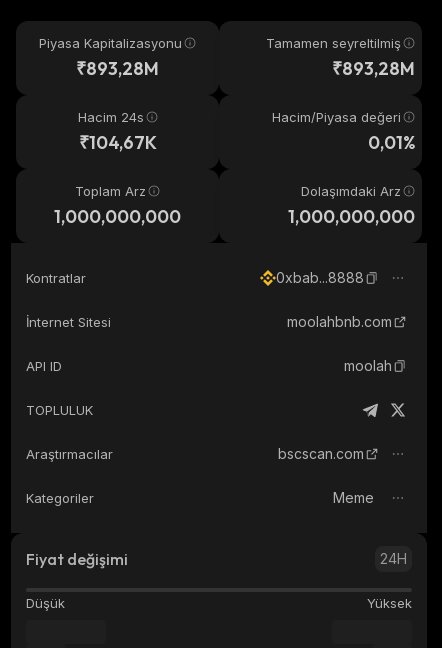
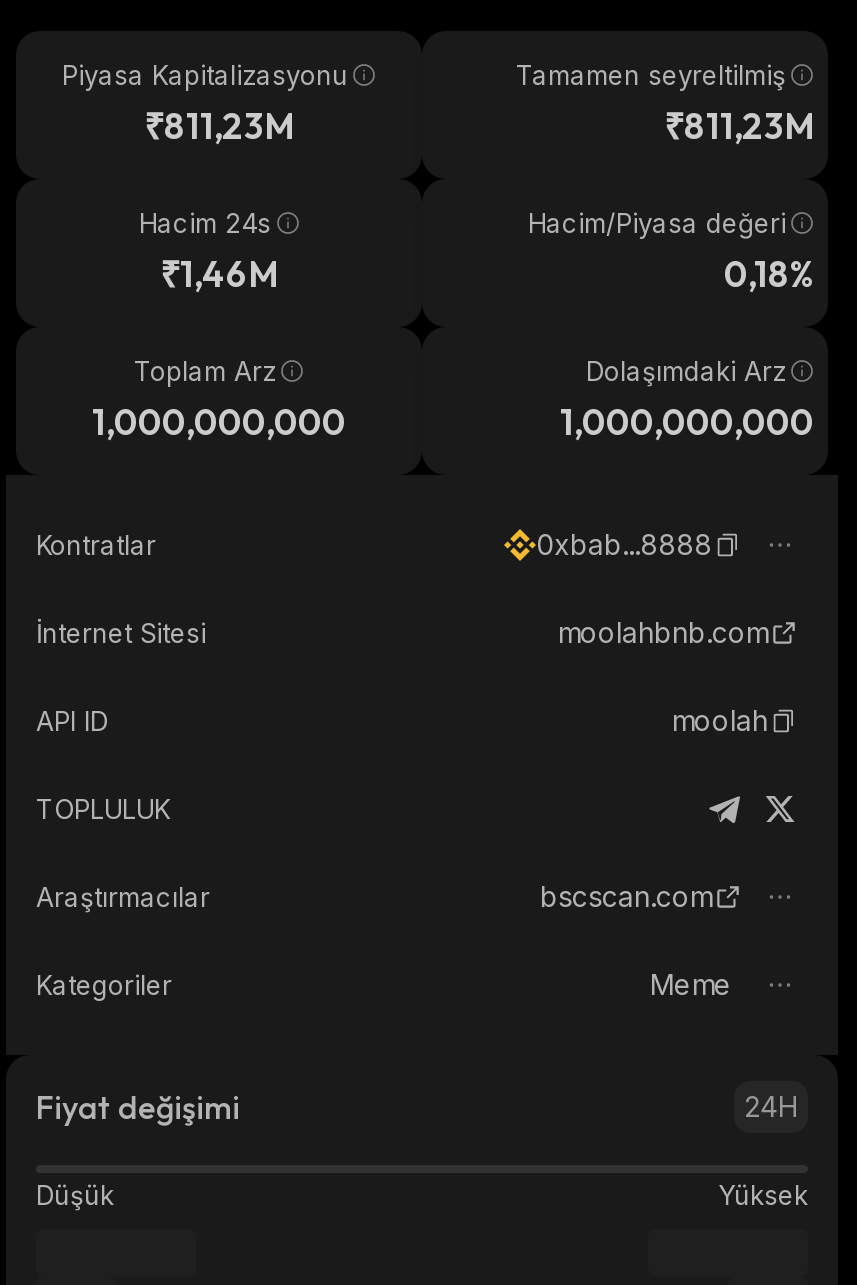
- ₹893,28M
+ ₹811,23M

- ₹893,28M
+ ₹811,23M

- ₹104,67K
+ ₹1,46M

- 0,01%
+ 0,18%
